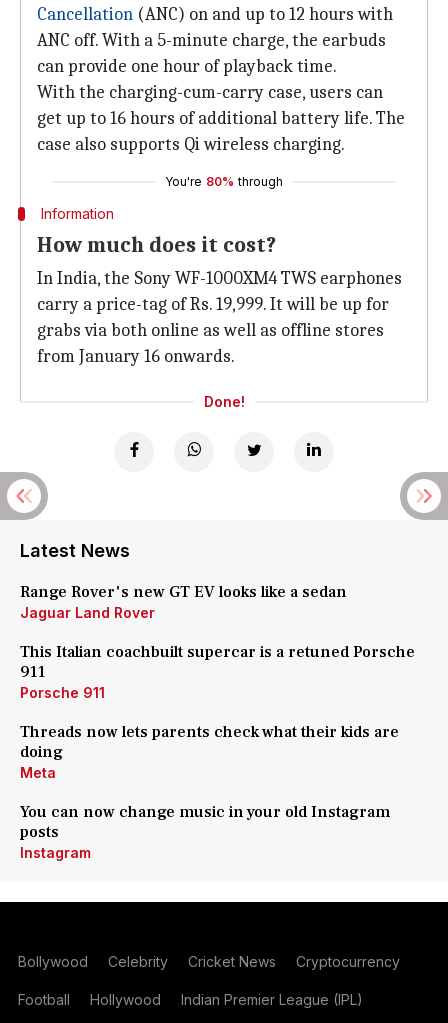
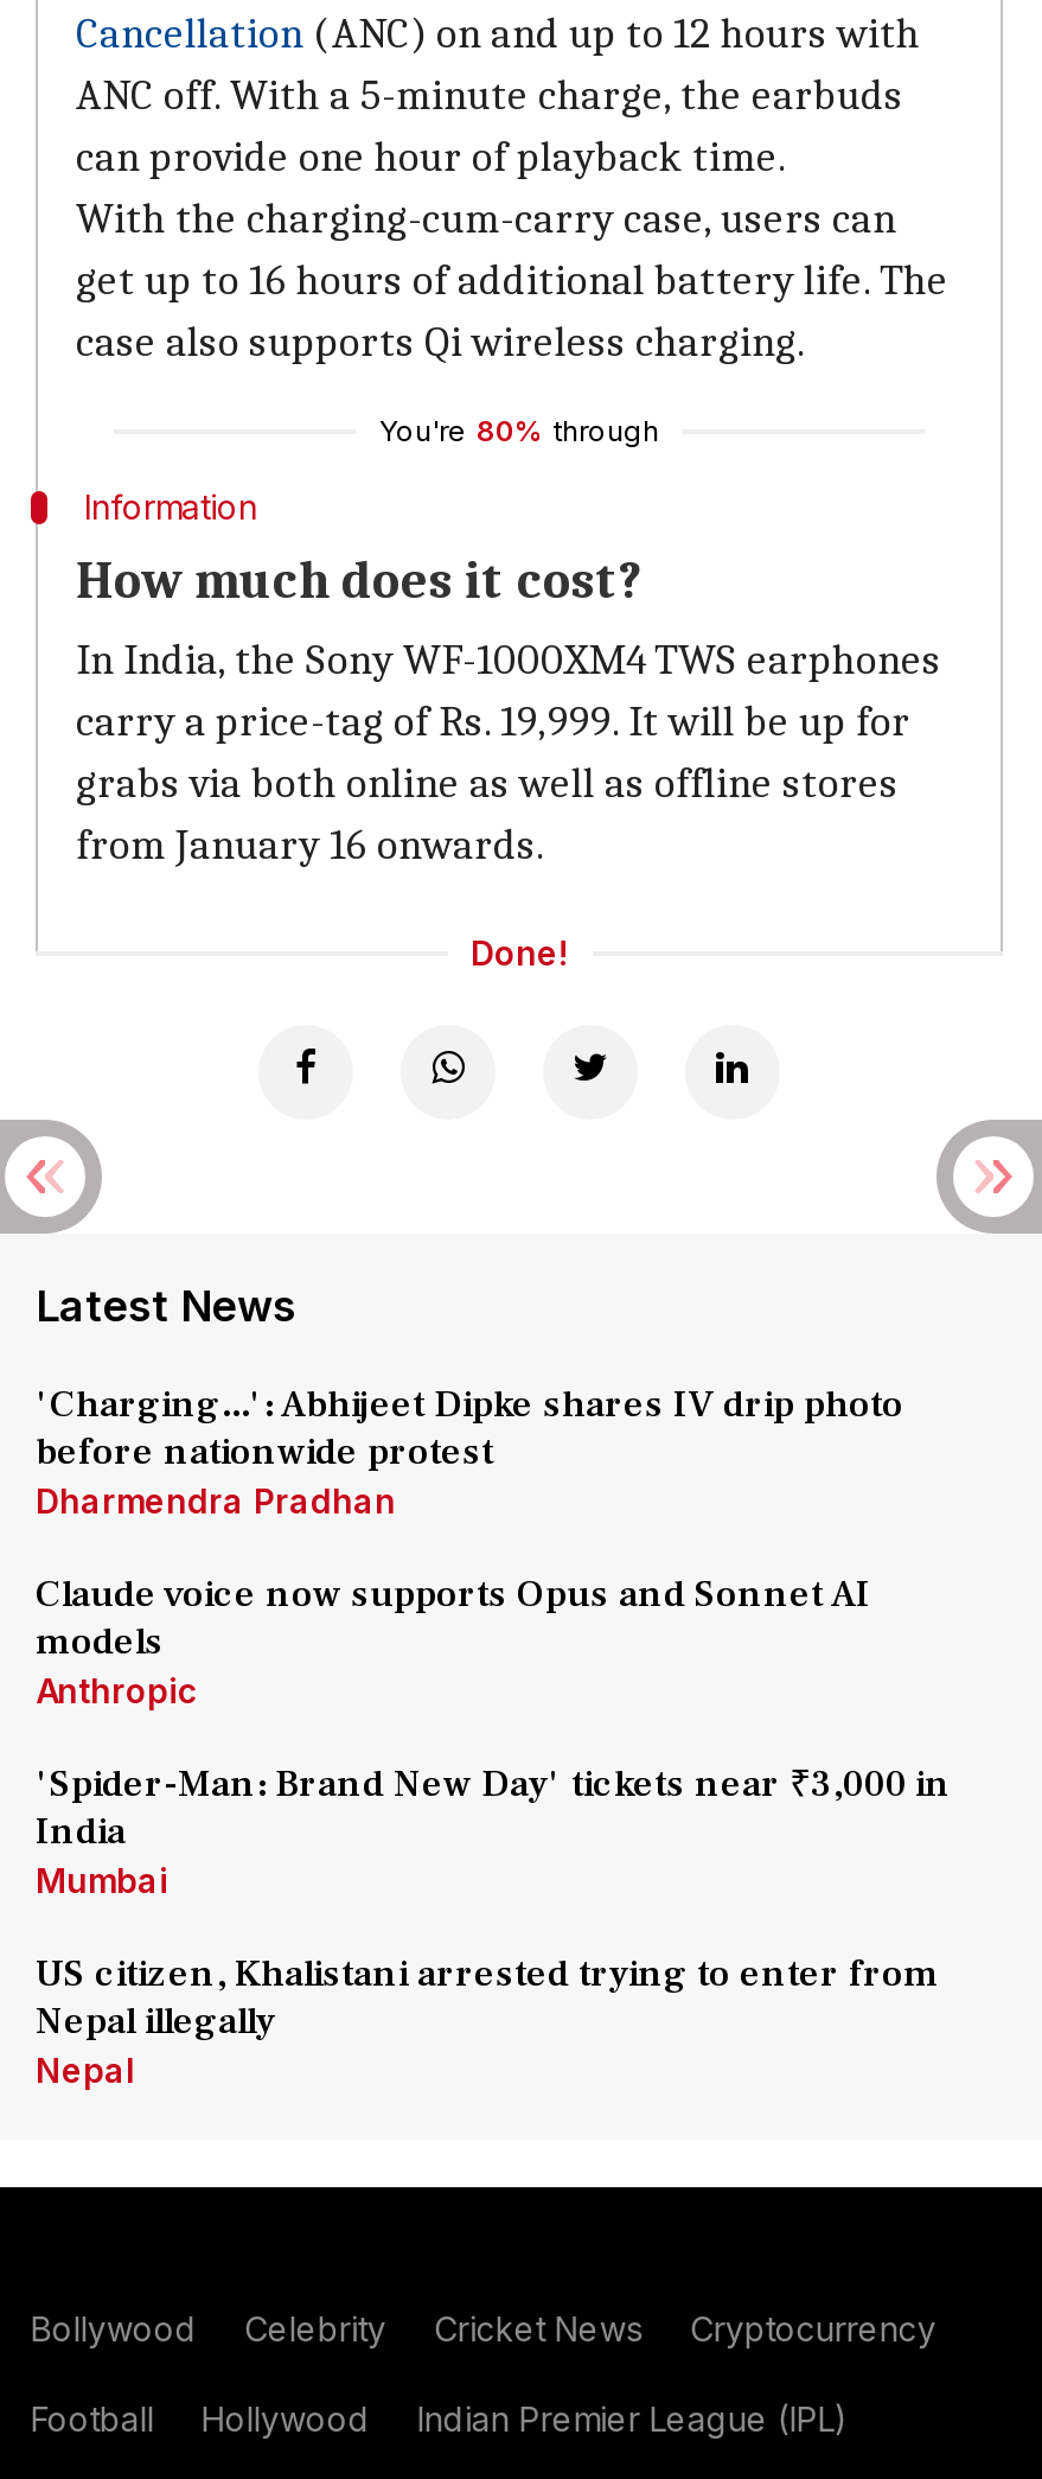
- Range Rover's new GT EV looks like a sedan
- Jaguar Land Rover
+ 'Charging...': Abhijeet Dipke shares IV drip photo
+ before nationwide protest
+ Dharmendra Pradhan

- This Italian coachbuilt supercar is a retuned Porsche
- 911
- Porsche 911
+ Claude voice now supports Opus and Sonnet AI
+ models
+ Anthropic

- Threads now lets parents check what their kids are
- doing
- Meta
+ 'Spider-Man: Brand New Day' tickets near ₹3,000 in
+ India
+ Mumbai

- You can now change music in your old Instagram
- posts
- Instagram
+ US citizen, Khalistani arrested trying to enter from
+ Nepal illegally
+ Nepal
